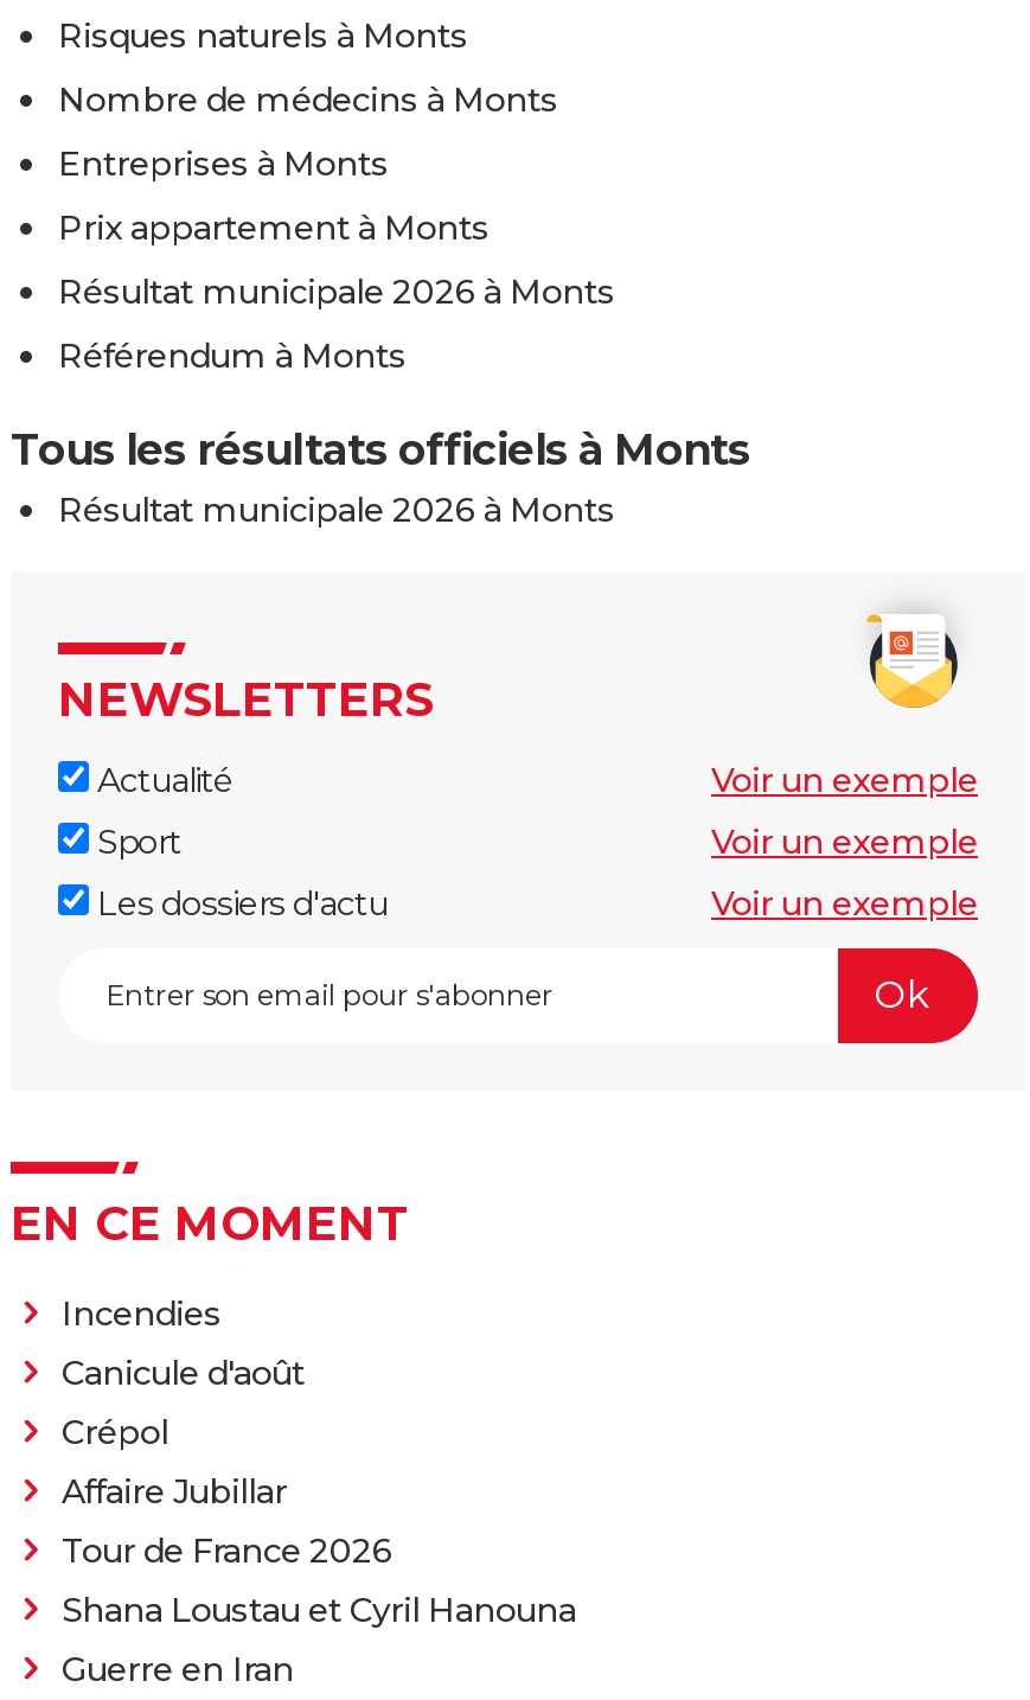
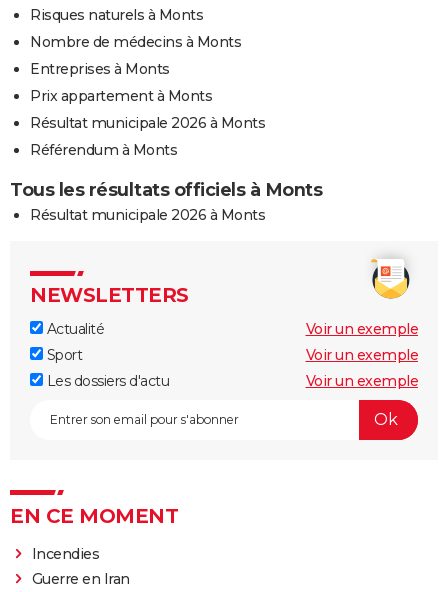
- Canicule d'août
- Crépol
- Affaire Jubillar
- Tour de France 2026
- Shana Loustau et Cyril Hanouna
